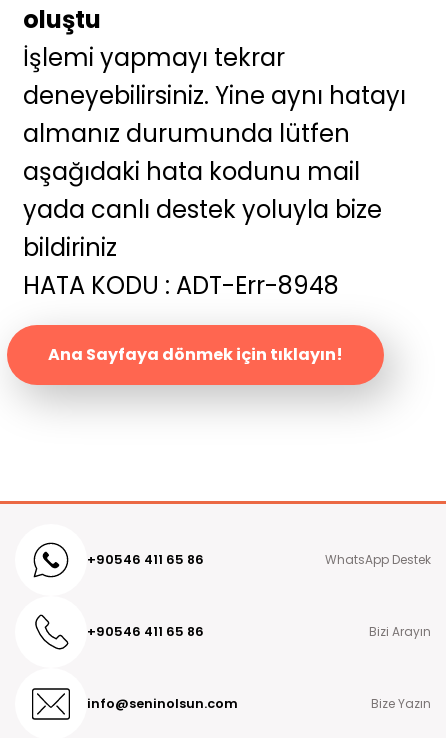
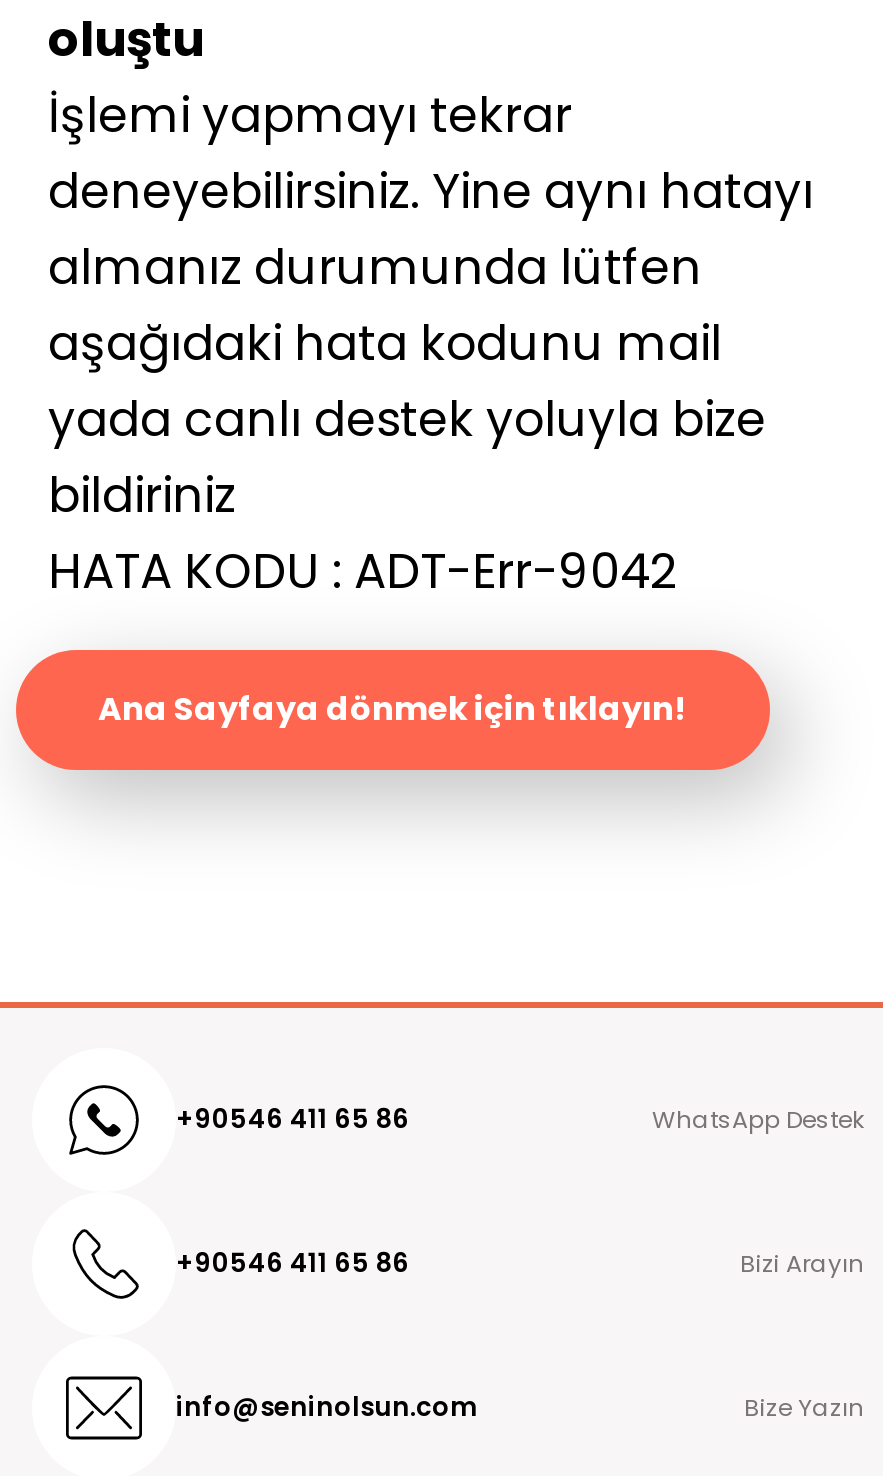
- HATA KODU : ADT-Err-8948
+ HATA KODU : ADT-Err-9042
